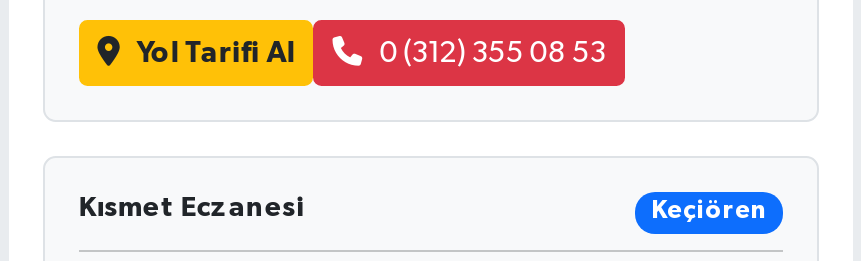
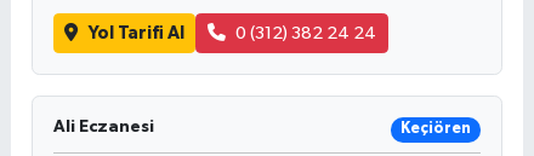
- 0 (312) 355 08 53
+ 0 (312) 382 24 24

- Kısmet Eczanesi
+ Ali Eczanesi
